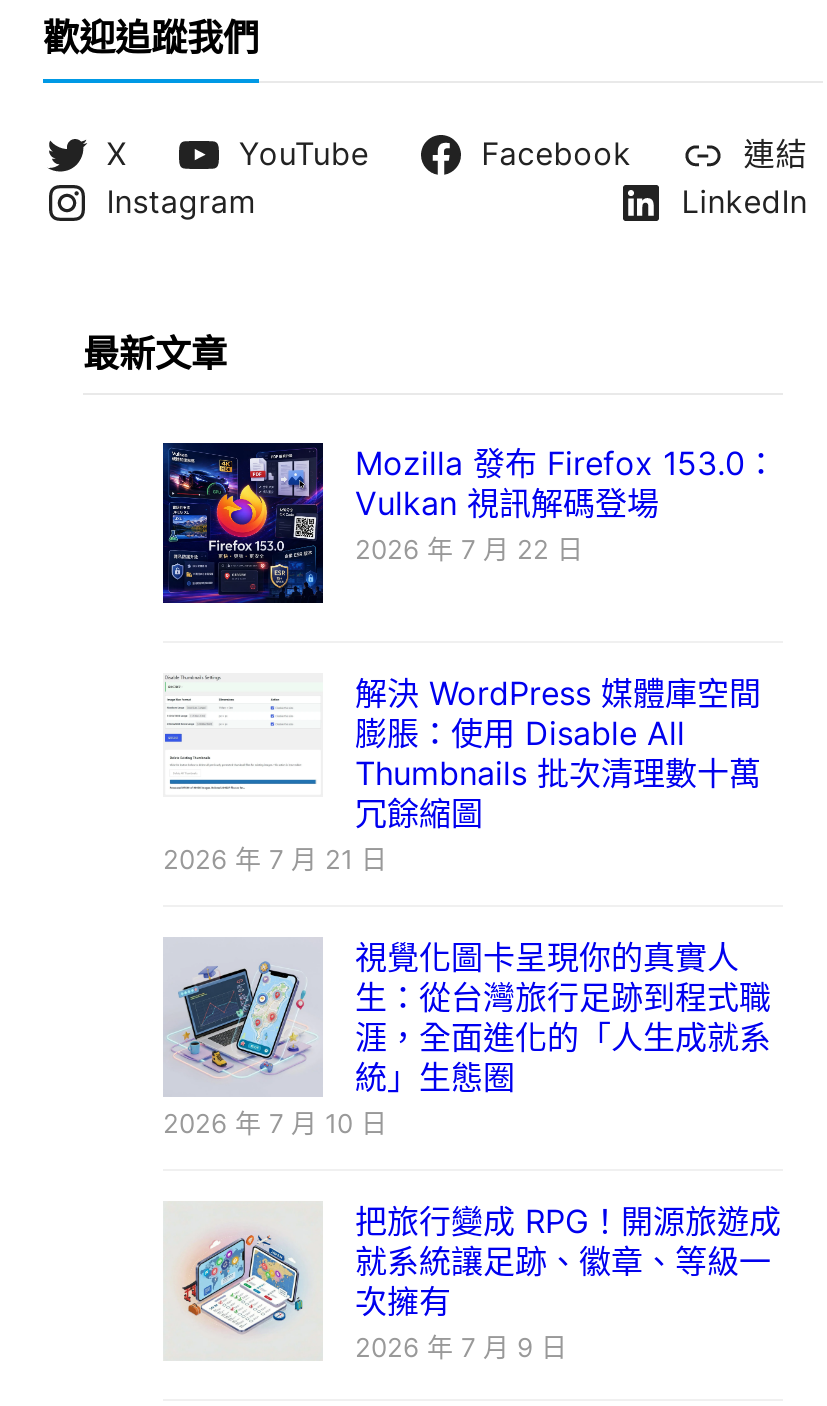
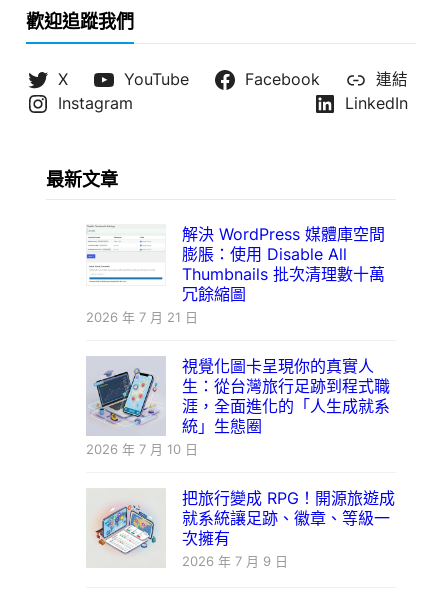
- [image]
- Mozilla 發布 Firefox 153.0：
- Vulkan 視訊解碼登場
- 2026 年 7 月 22 日
